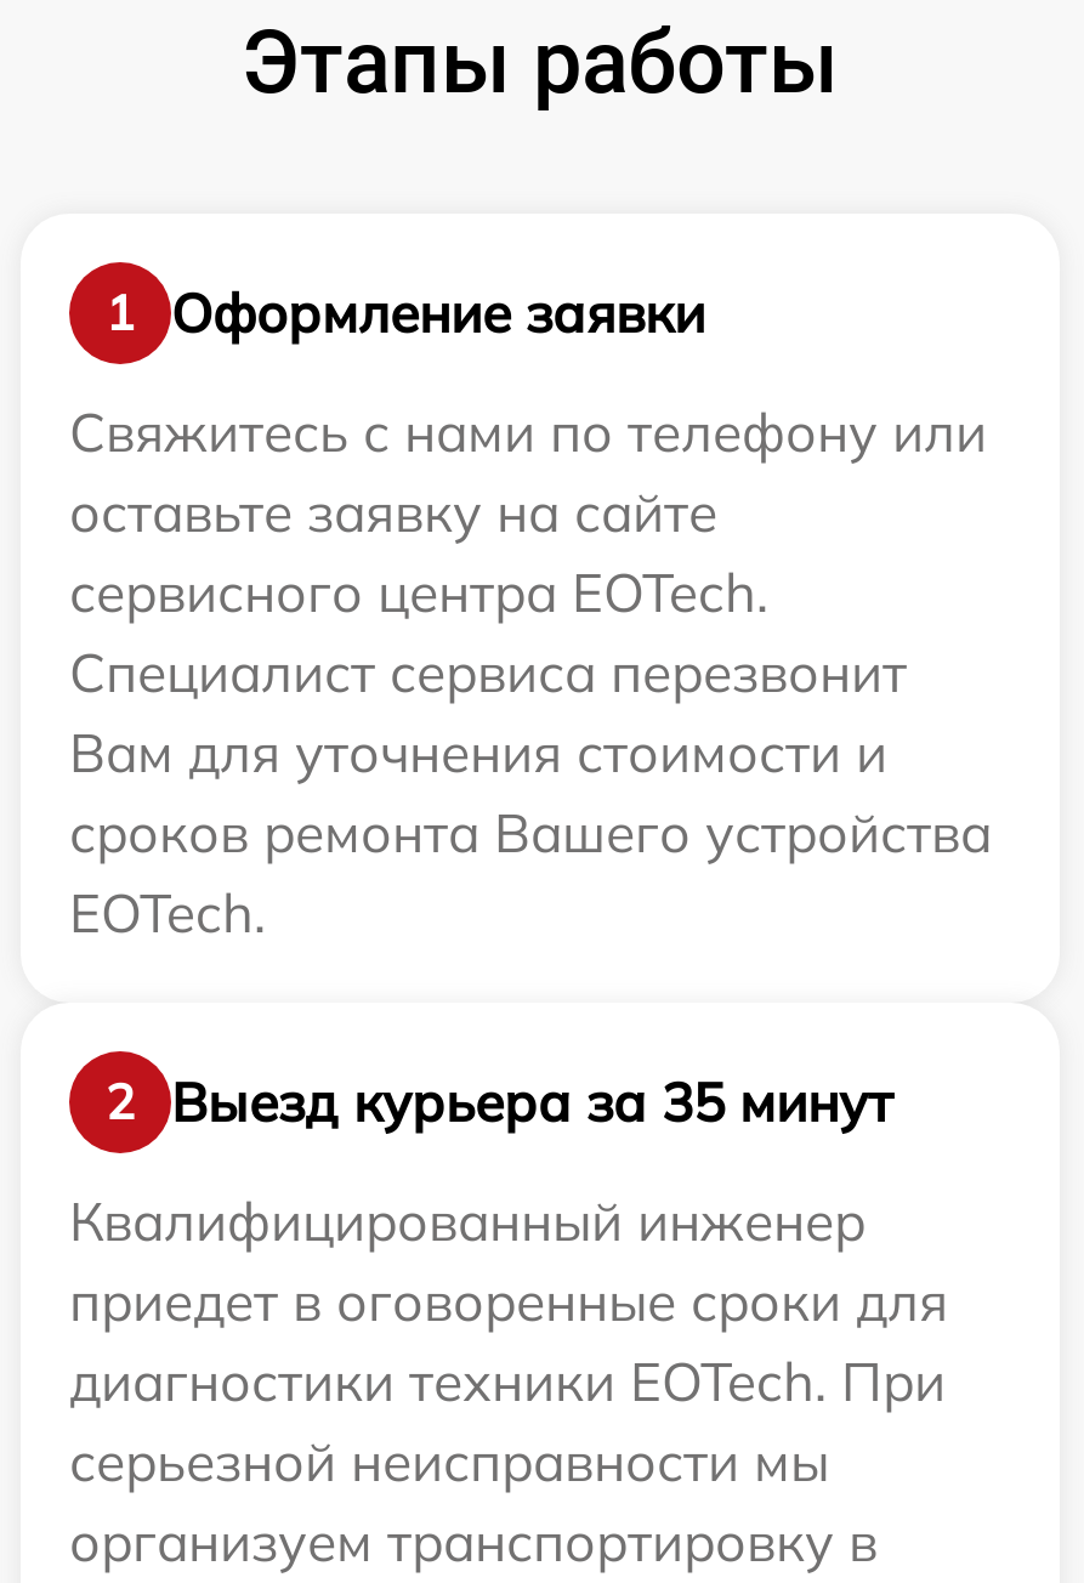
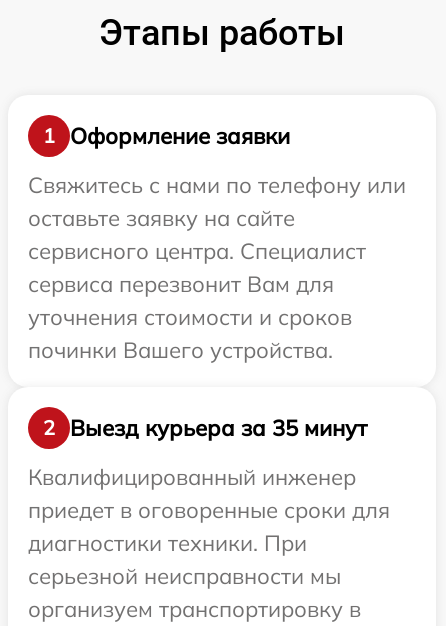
- сервисного центра EOTech.
- Специалист сервиса перезвонит
- Вам для уточнения стоимости и
- сроков ремонта Вашего устройства
- EOTech.
+ сервисного центра. Специалист
+ сервиса перезвонит Вам для
+ уточнения стоимости и сроков
+ починки Вашего устройства.

- диагностики техники EOTech. При
+ диагностики техники. При
